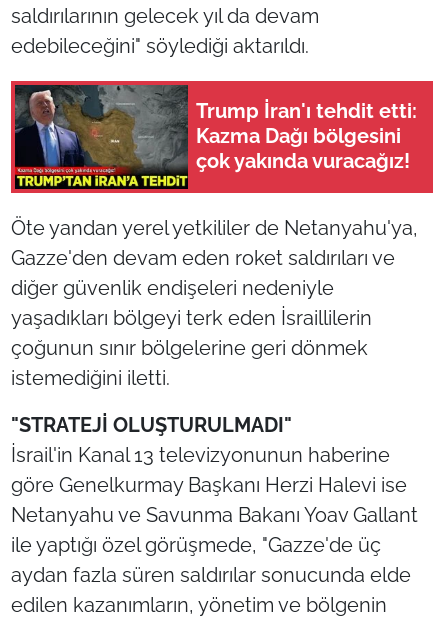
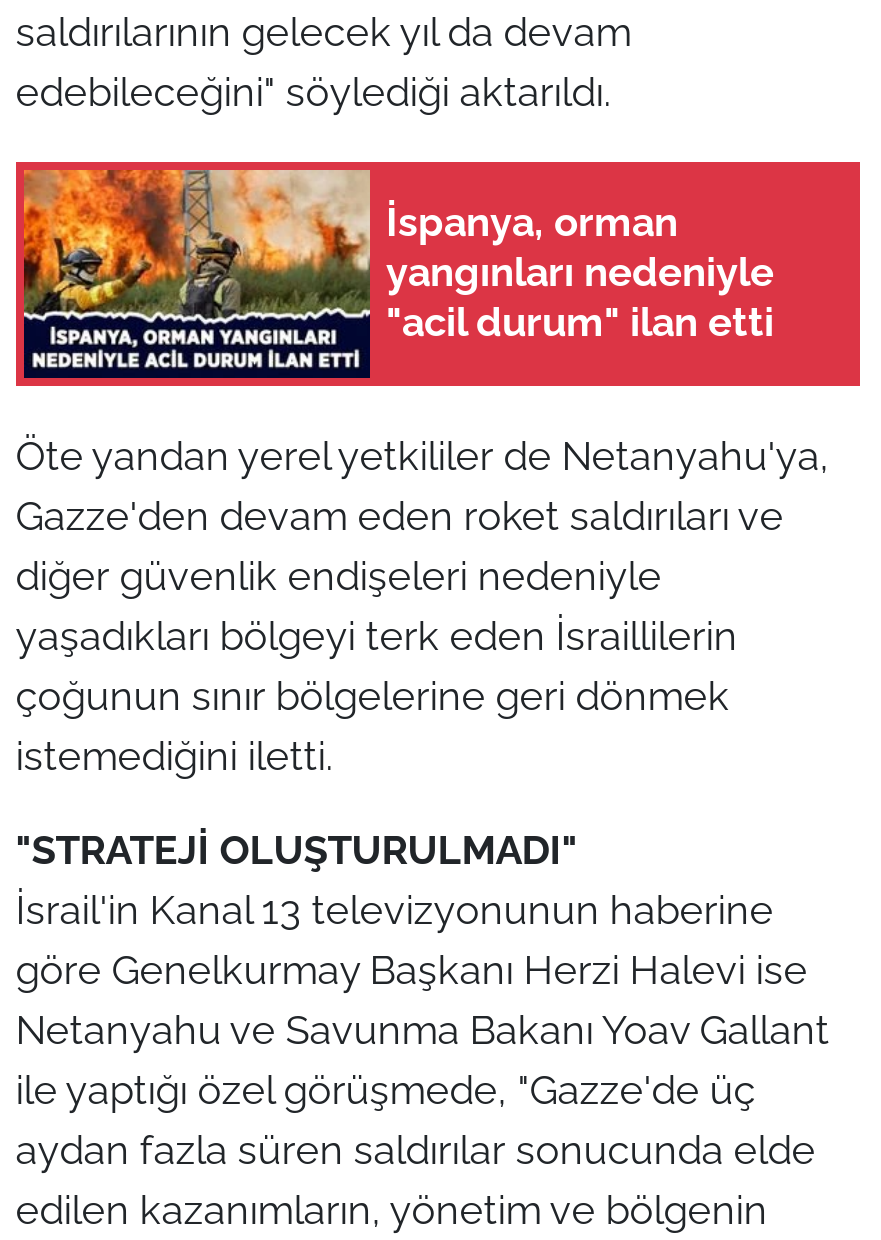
- [image]
- Trump İran'ı tehdit etti:
- Kazma Dağı bölgesini
- çok yakında vuracağız!
+ [image]
+ İspanya, orman
+ yangınları nedeniyle
+ "acil durum" ilan etti
